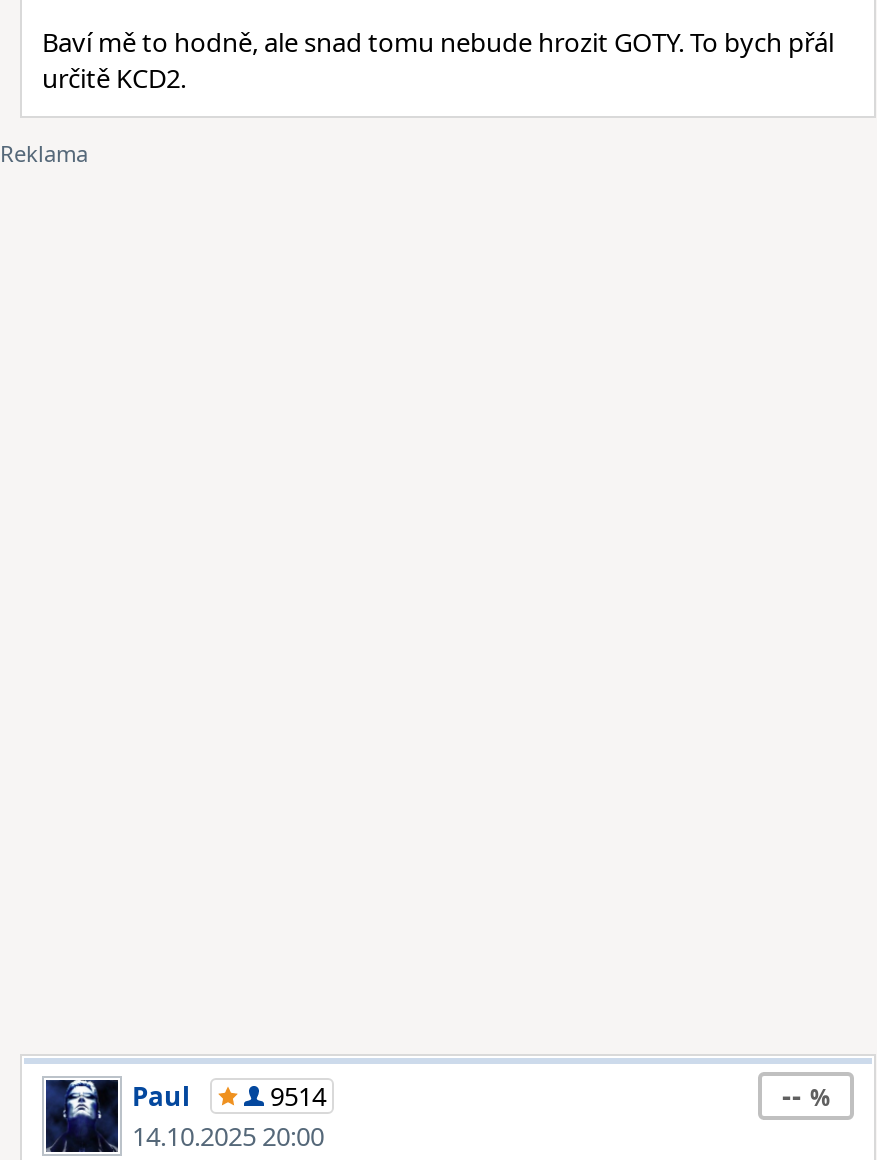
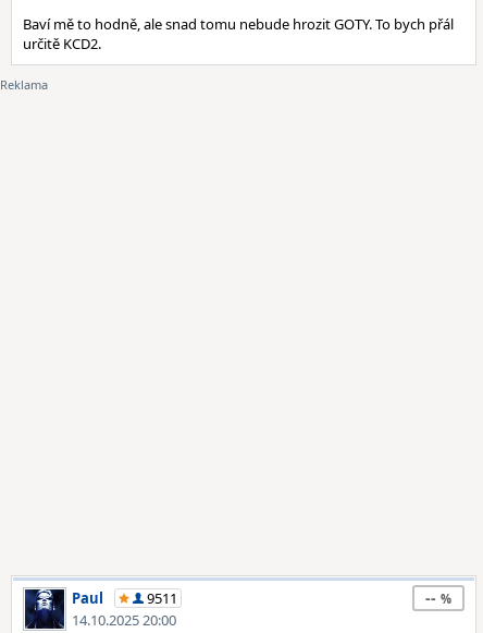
- 9514
+ 9511
